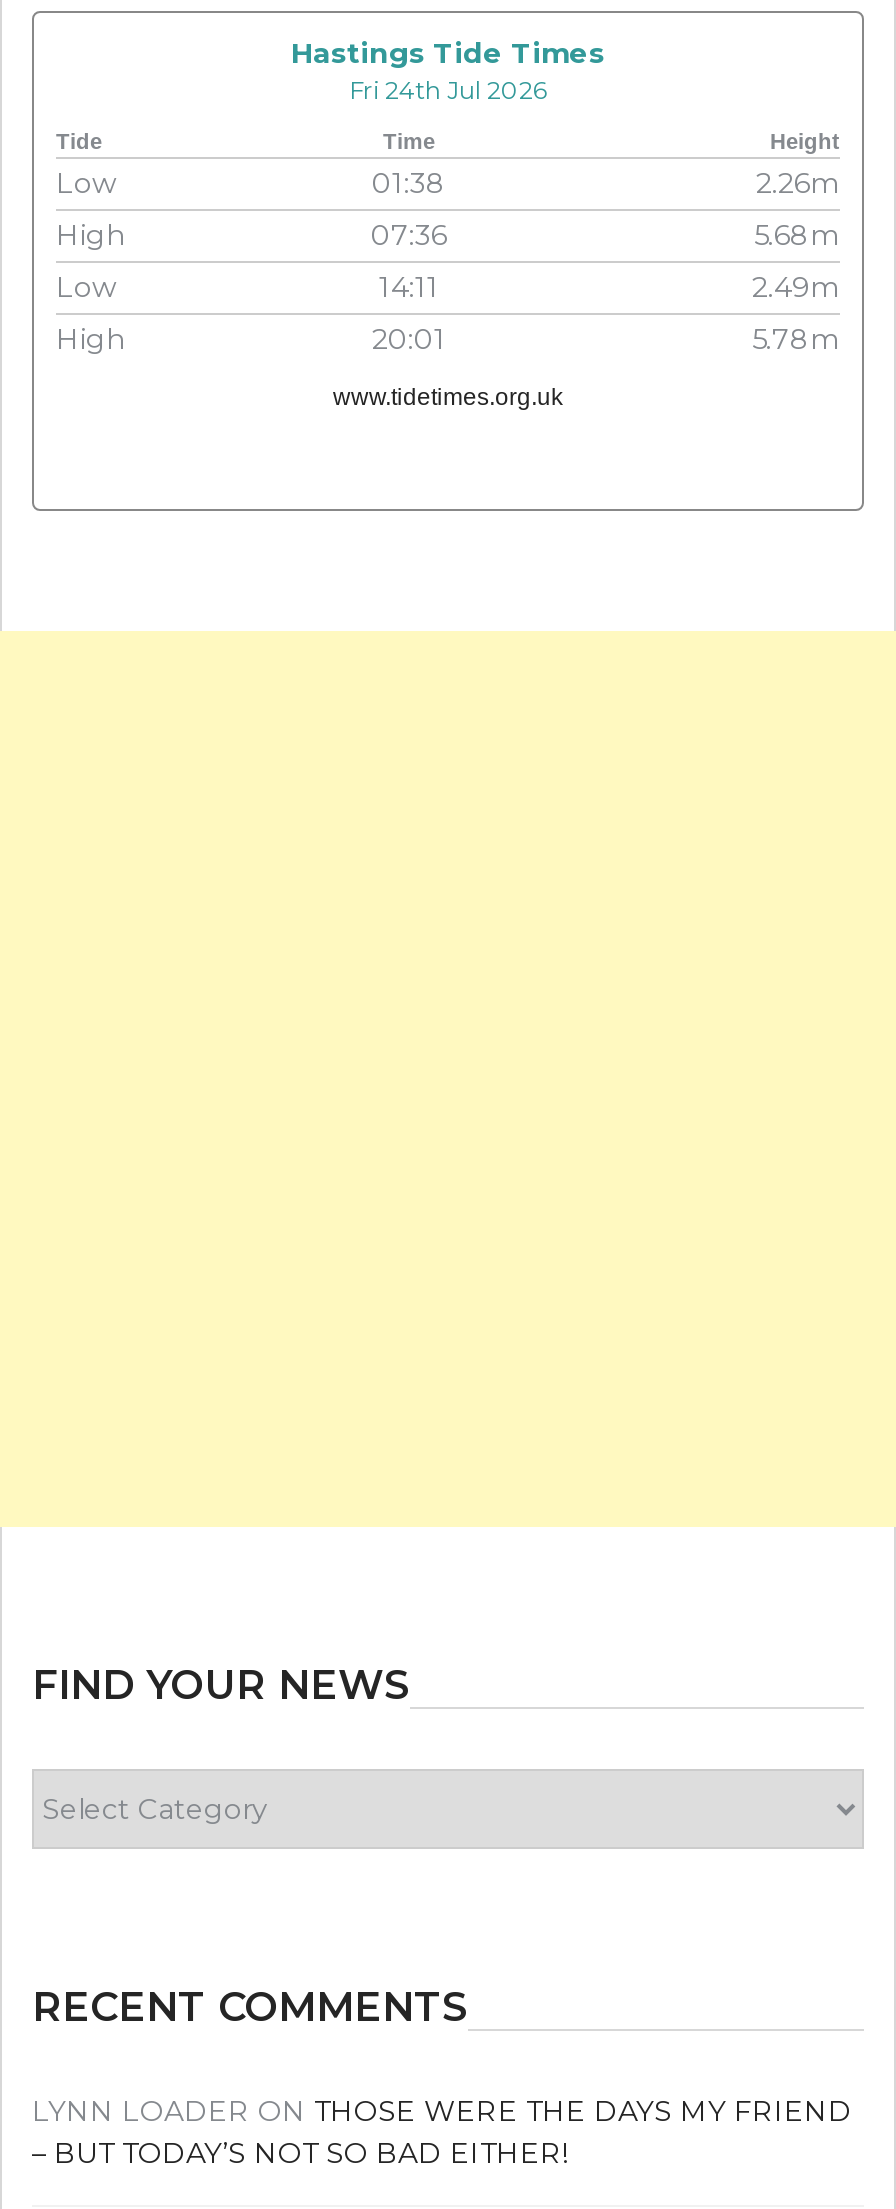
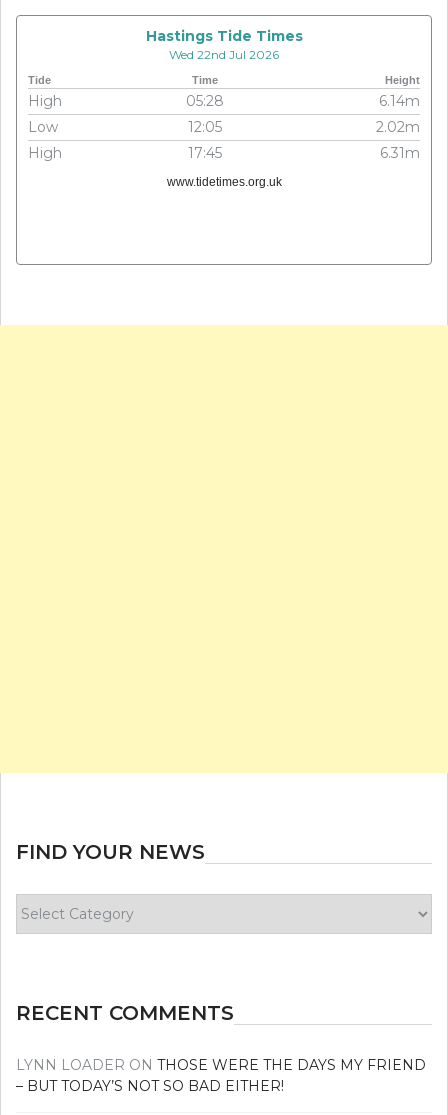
- Fri 24th Jul 2026
+ Wed 22nd Jul 2026

- Low
- 01:38
- 2.26m

moved up: High | Low | High | www.tidetimes.org.uk

- 07:36
- 5.68m
+ 05:28
+ 6.14m

- 14:11
- 2.49m
+ 12:05
+ 2.02m

- 20:01
- 5.78m
+ 17:45
+ 6.31m
